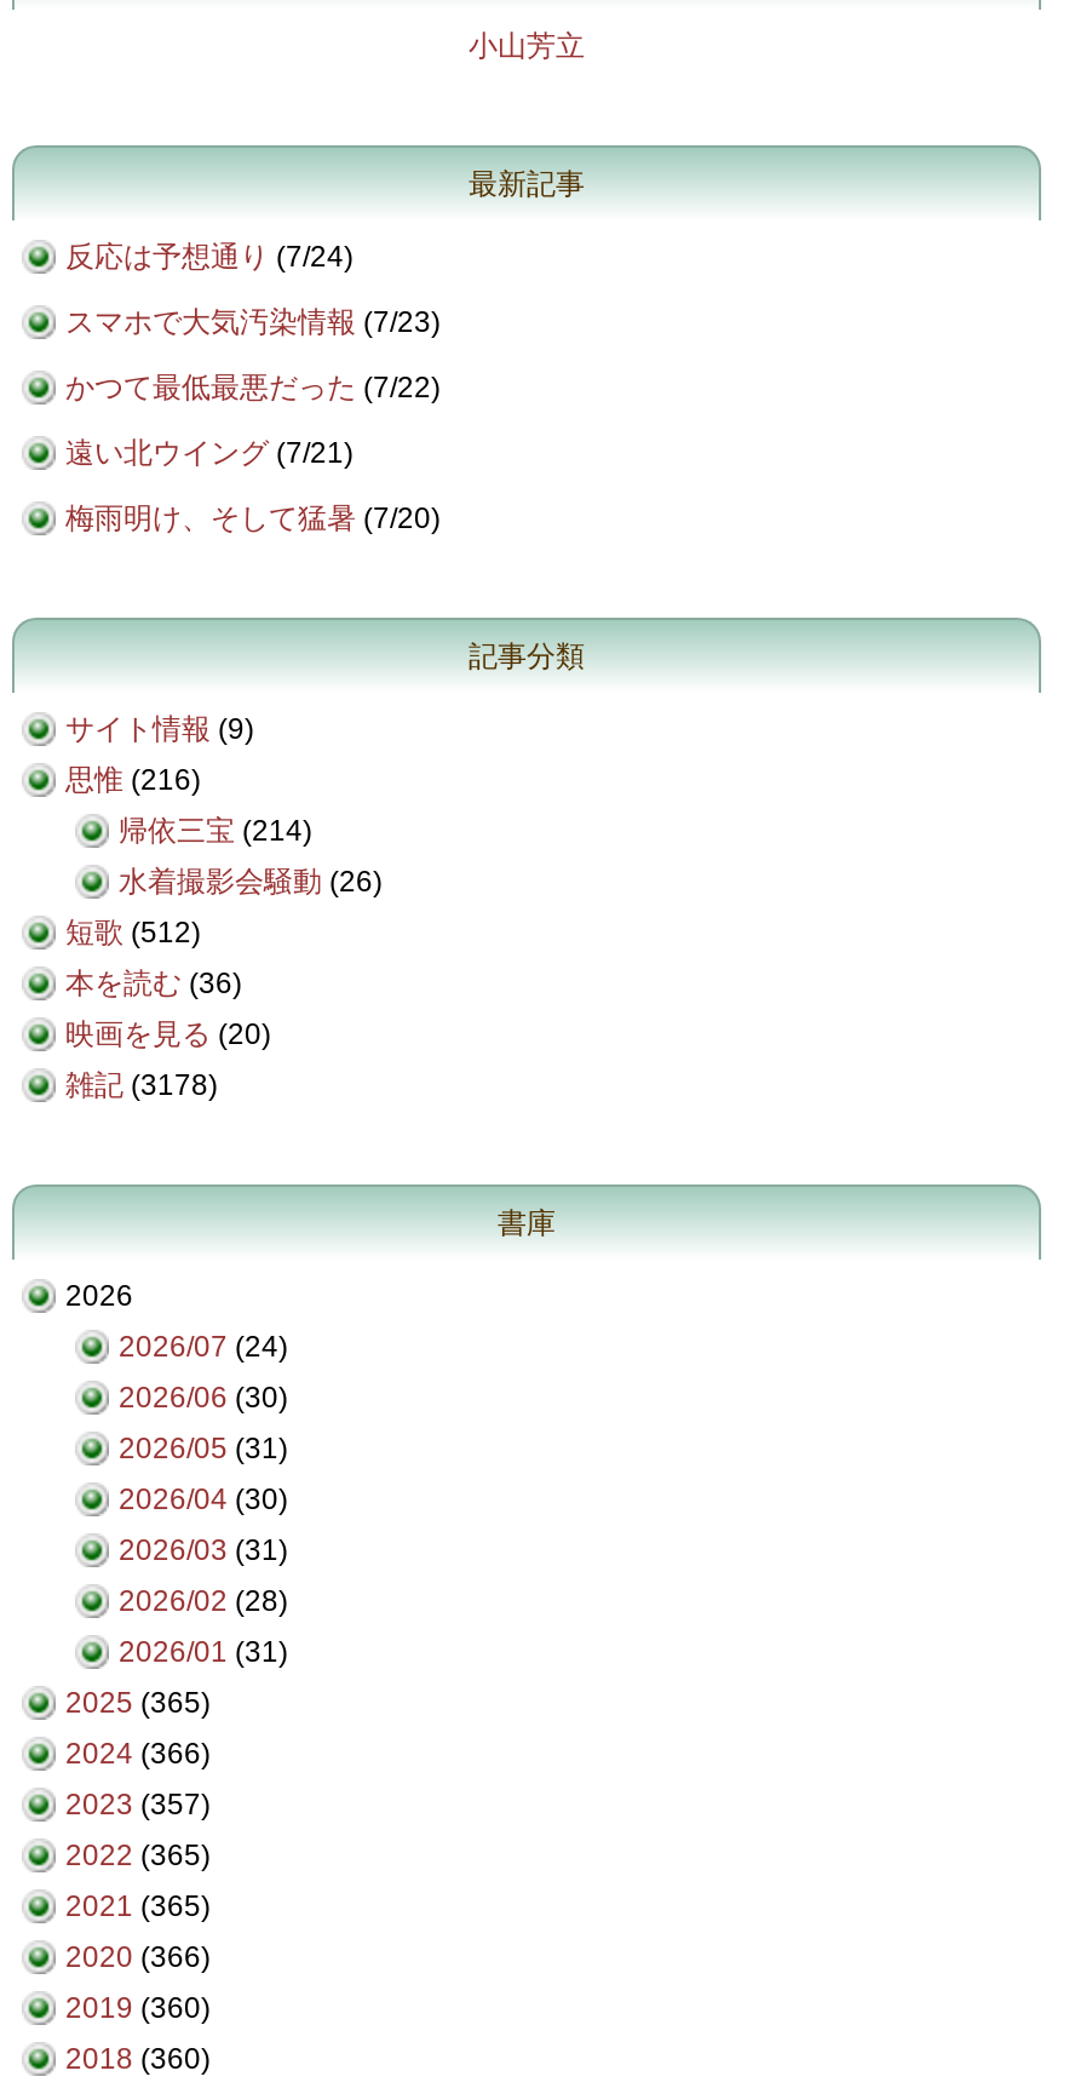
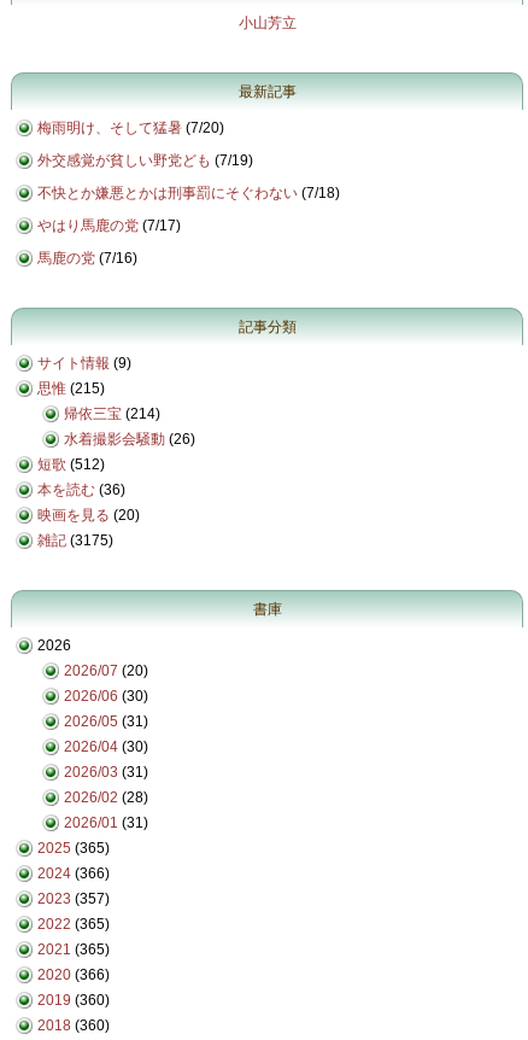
- 反応は予想通り(7/24)
- スマホで大気汚染情報(7/23)
- かつて最低最悪だった(7/22)
- 遠い北ウイング(7/21)

moved up: 梅雨明け、そして猛暑(7/20)

+ 外交感覚が貧しい野党ども(7/19)
+ 不快とか嫌悪とかは刑事罰にそぐわない(7/18)
+ やはり馬鹿の党(7/17)
+ 馬鹿の党(7/16)

- 思惟(216)
+ 思惟(215)

- 雑記(3178)
+ 雑記(3175)

- 2026/07 (24)
+ 2026/07 (20)
